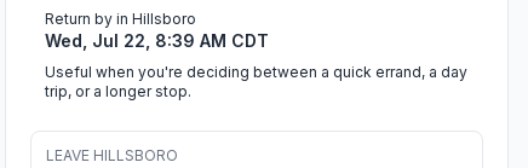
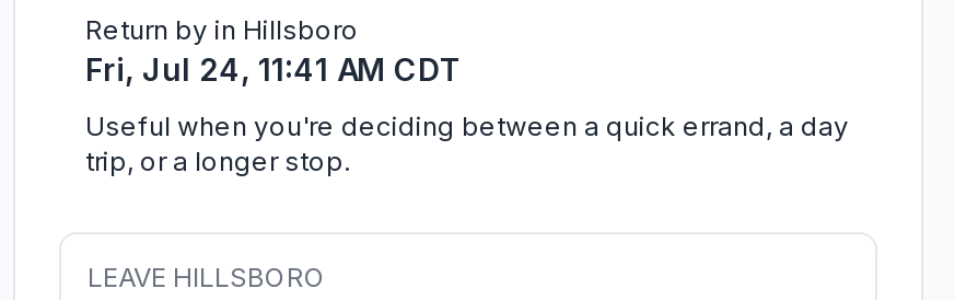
- Wed, Jul 22, 8:39 AM CDT
+ Fri, Jul 24, 11:41 AM CDT
